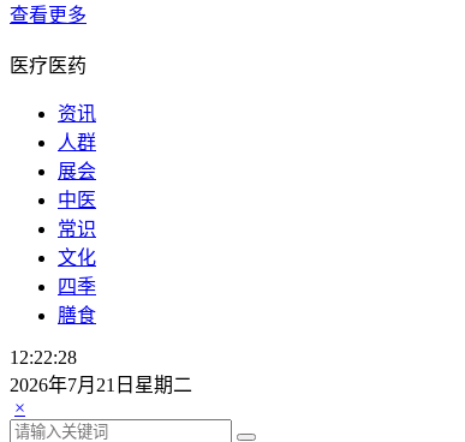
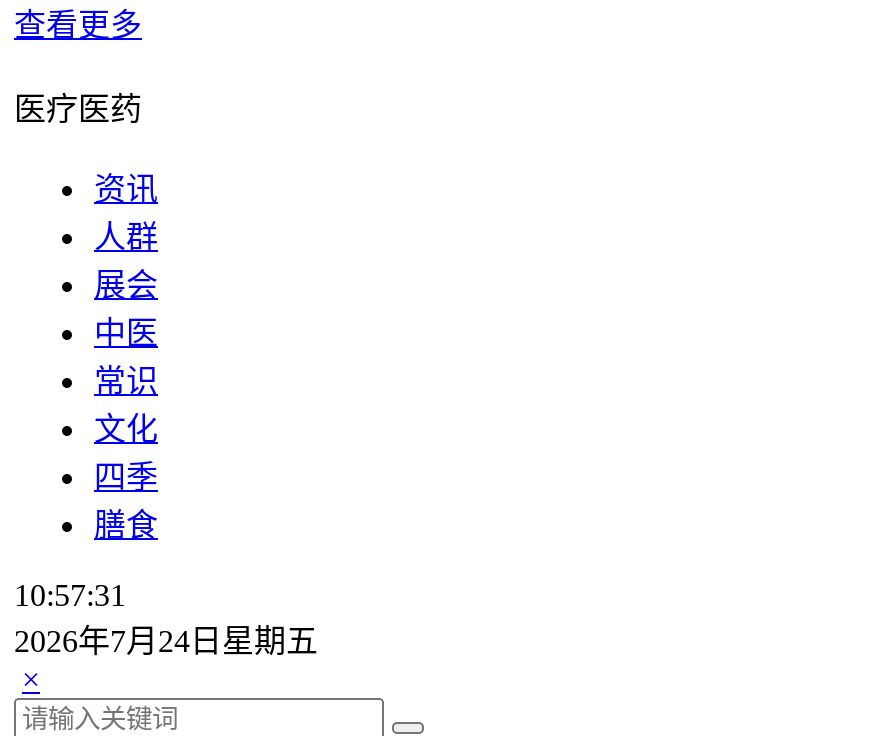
- 12:22:28
+ 10:57:31

- 2026年7月21日星期二
+ 2026年7月24日星期五
